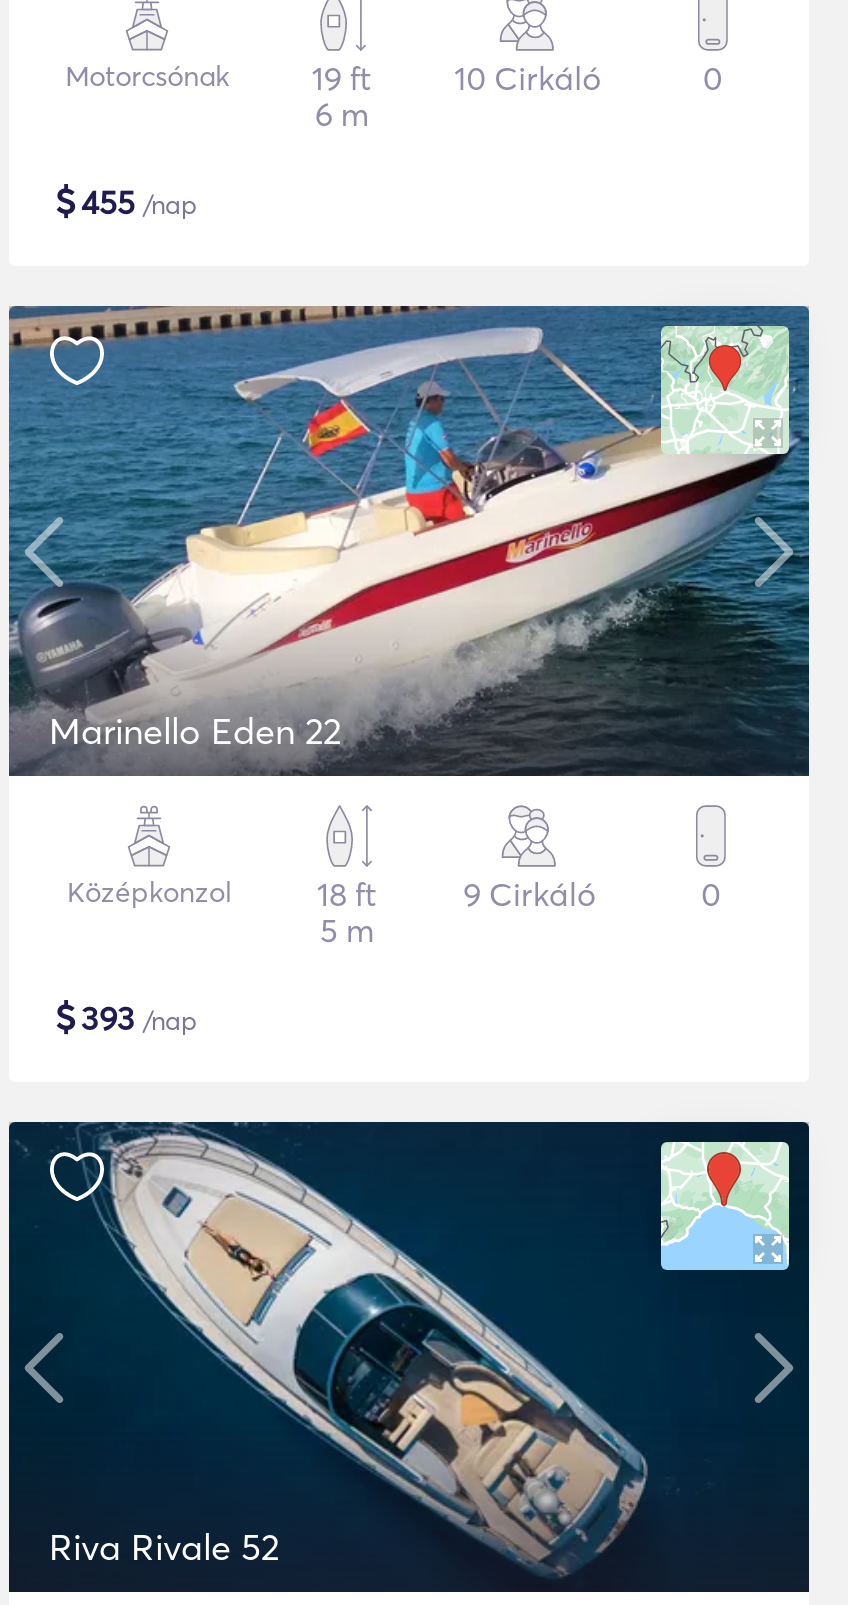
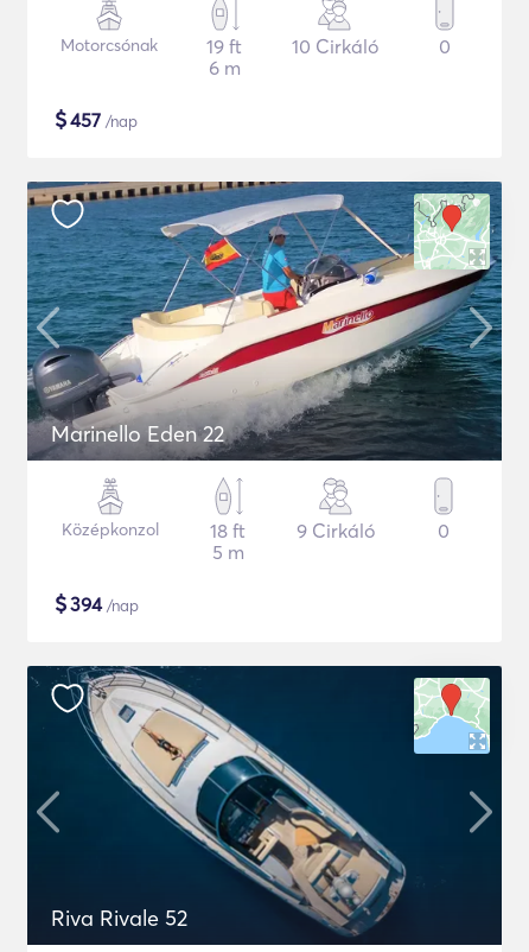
- $455 /nap
+ $457 /nap

- $393 /nap
+ $394 /nap
